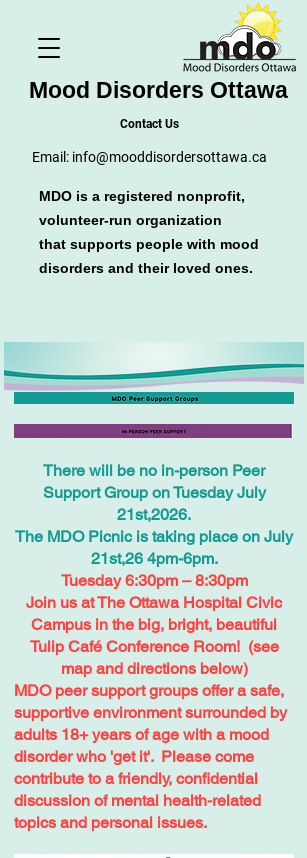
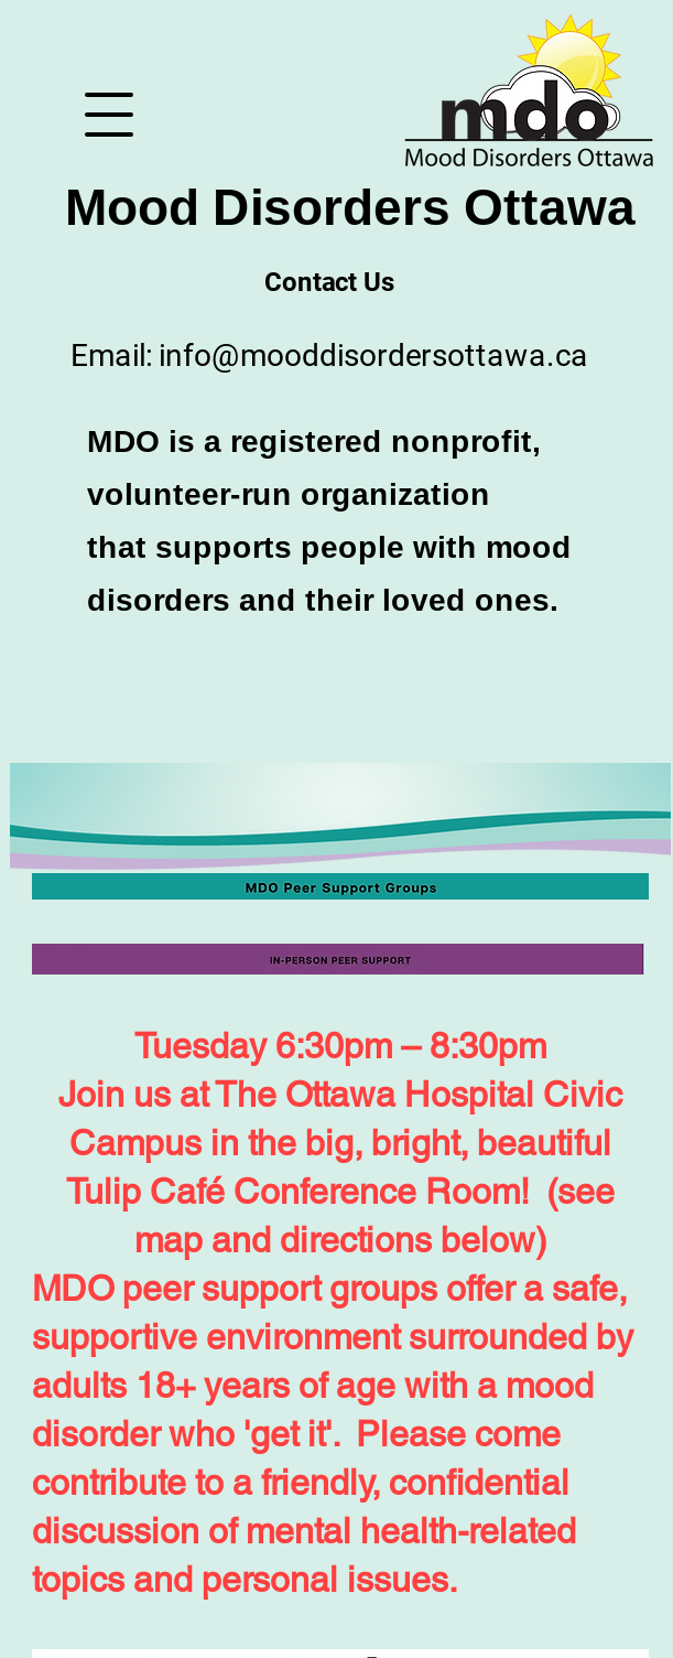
- There will be no in-person Peer
- Support Group on Tuesday July
- 21st,2026.
- The MDO Picnic is taking place on July
- 21st,26 4pm-6pm.
